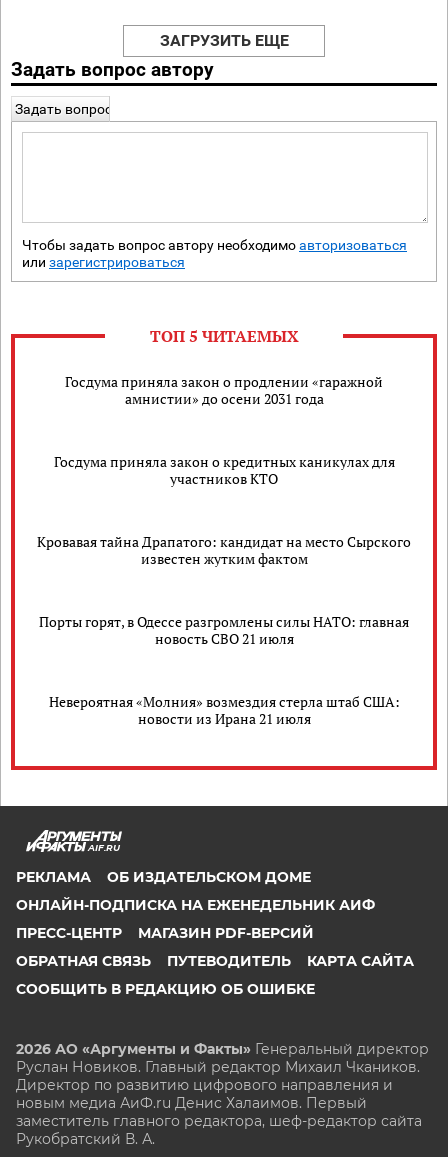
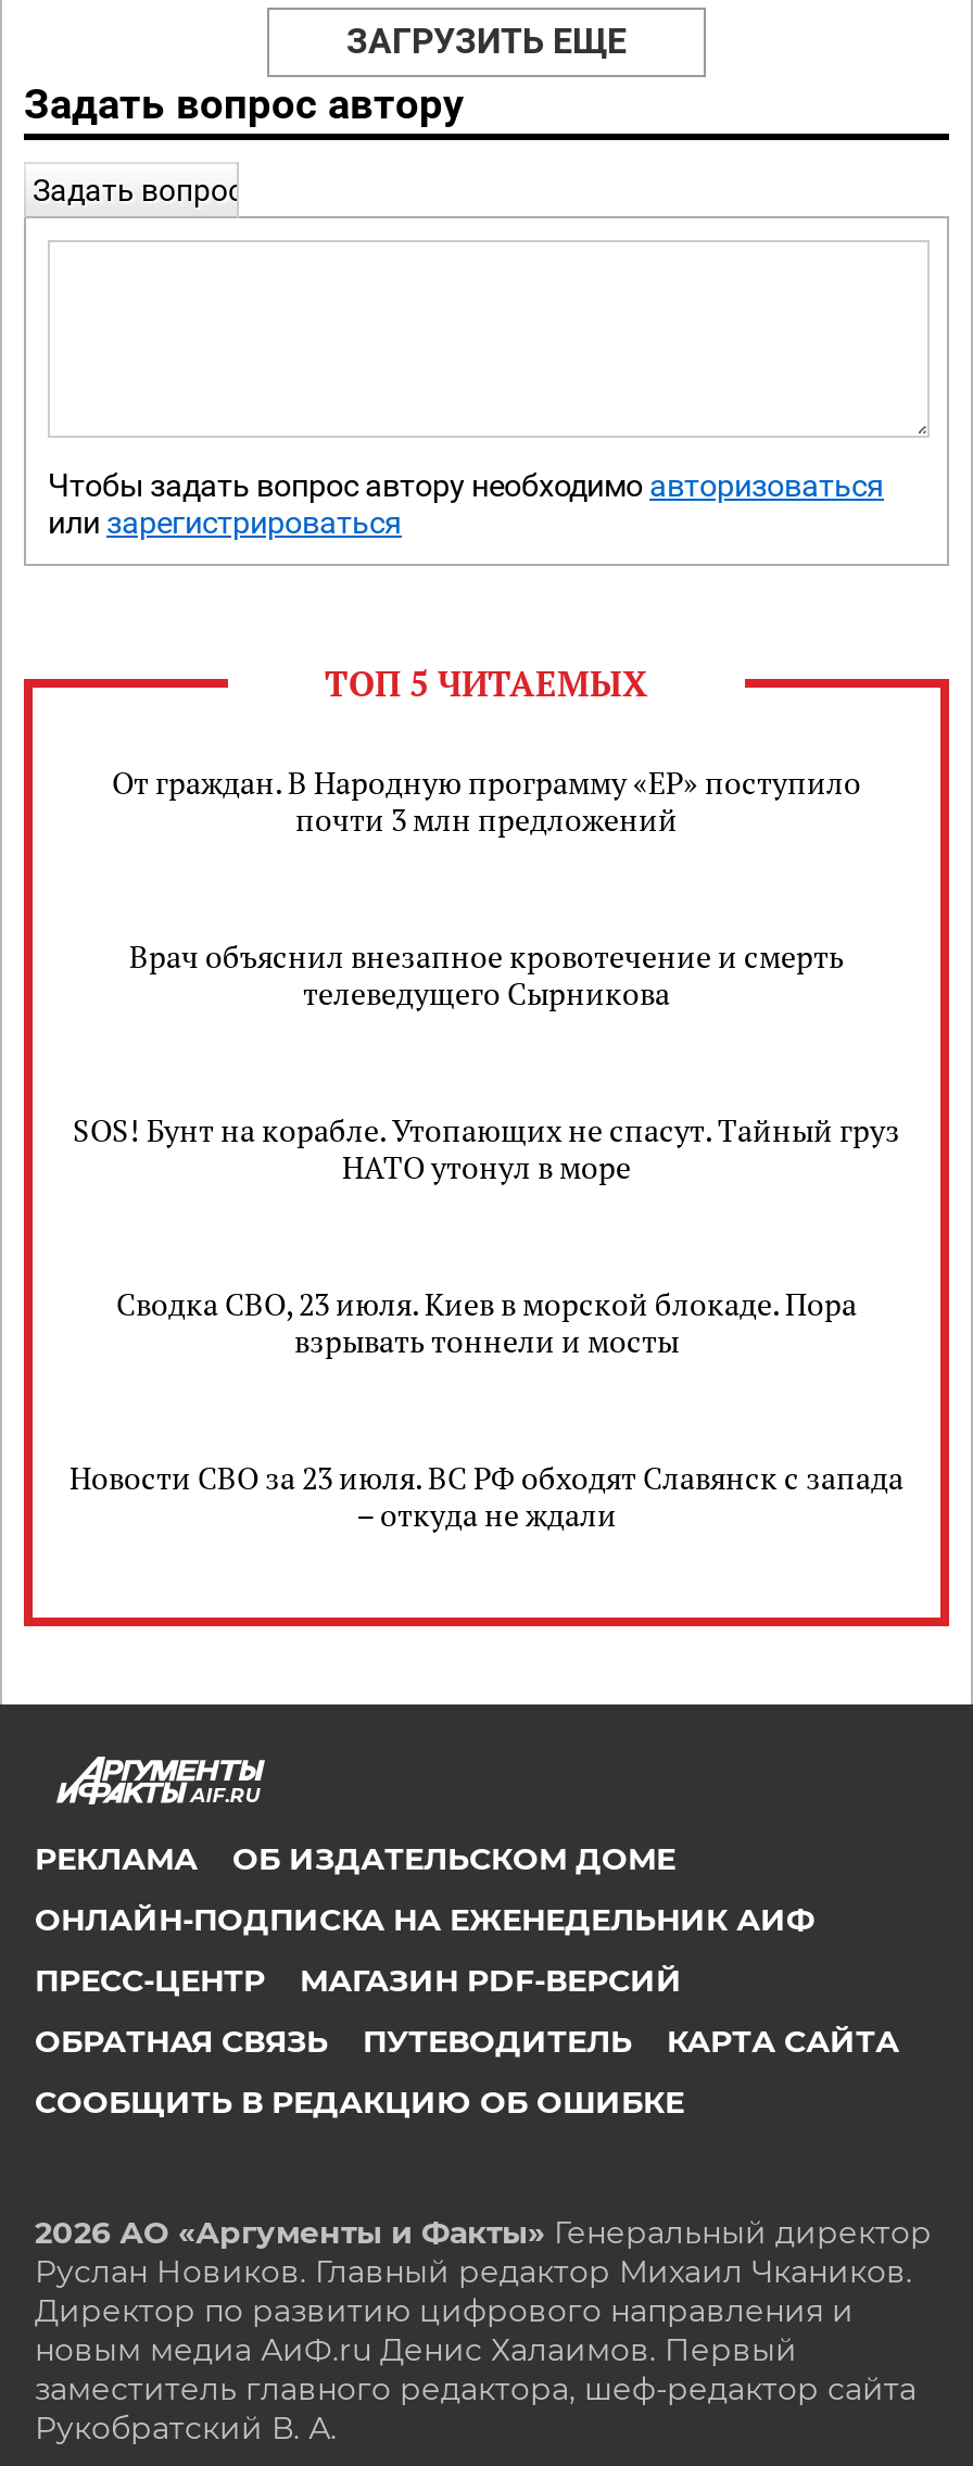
- Госдума приняла закон о продлении «гаражной
- амнистии» до осени 2031 года
+ От граждан. В Народную программу «ЕР» поступило
+ почти 3 млн предложений

- Госдума приняла закон о кредитных каникулах для
- участников КТО
+ Врач объяснил внезапное кровотечение и смерть
+ телеведущего Сырникова

- Кровавая тайна Драпатого: кандидат на место Сырского
- известен жутким фактом
+ SOS! Бунт на корабле. Утопающих не спасут. Тайный груз
+ НАТО утонул в море

- Порты горят, в Одессе разгромлены силы НАТО: главная
- новость СВО 21 июля
+ Сводка СВО, 23 июля. Киев в морской блокаде. Пора
+ взрывать тоннели и мосты

- Невероятная «Молния» возмездия стерла штаб США:
- новости из Ирана 21 июля
+ Новости СВО за 23 июля. ВС РФ обходят Славянск с запада
+ – откуда не ждали
